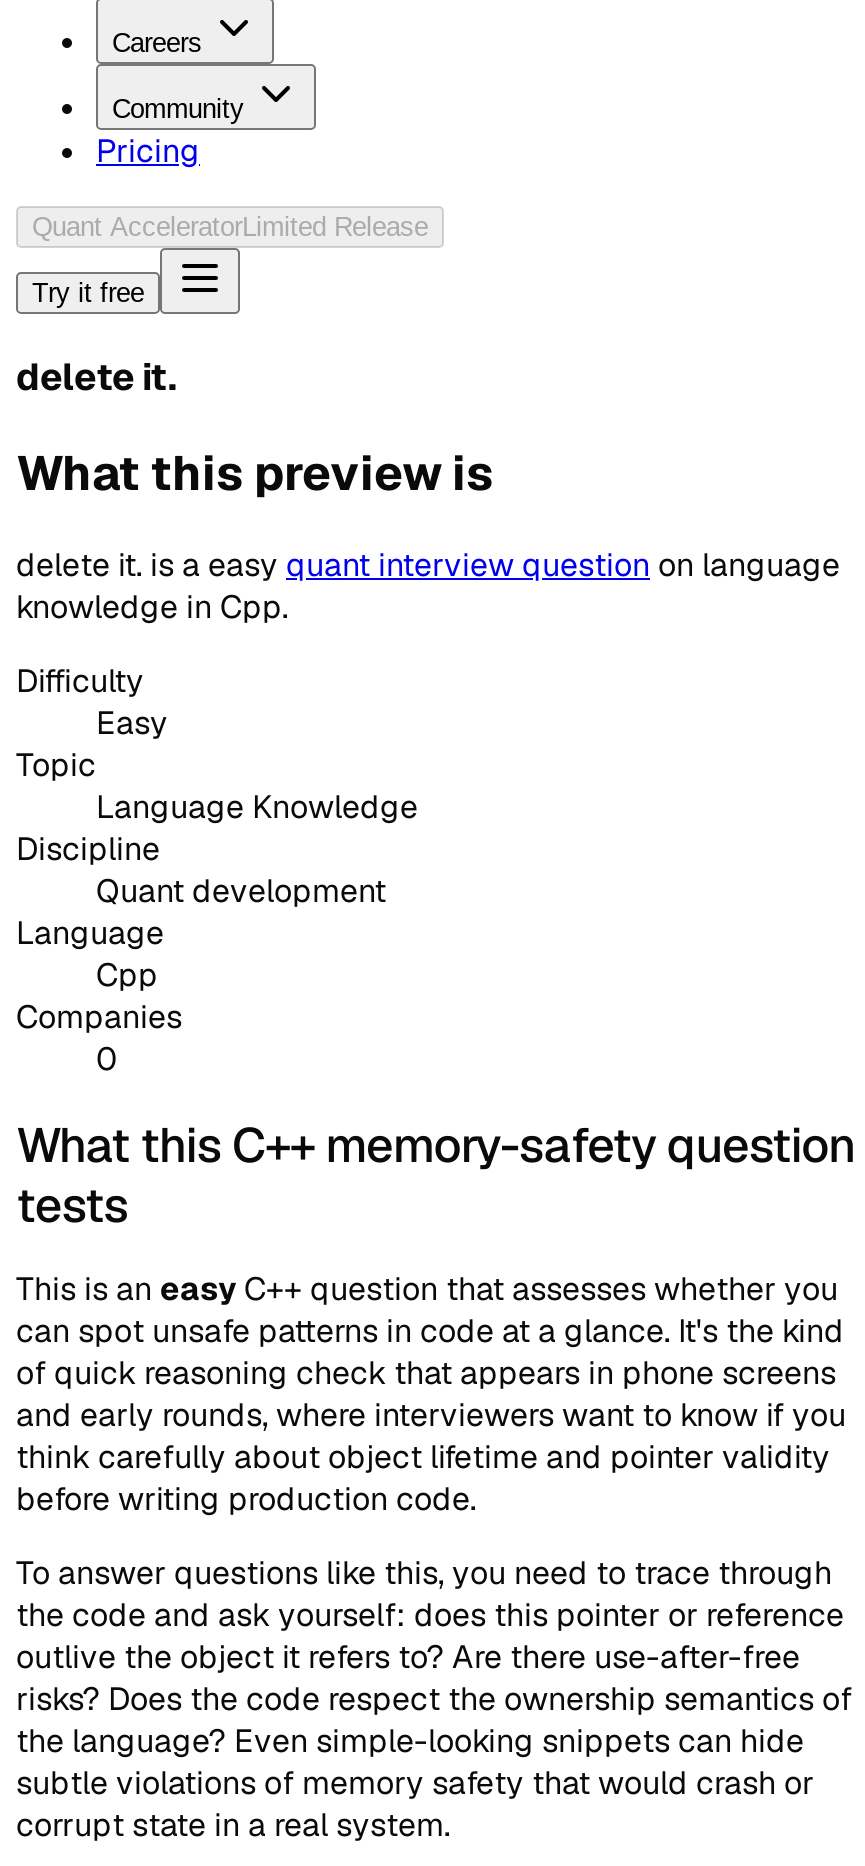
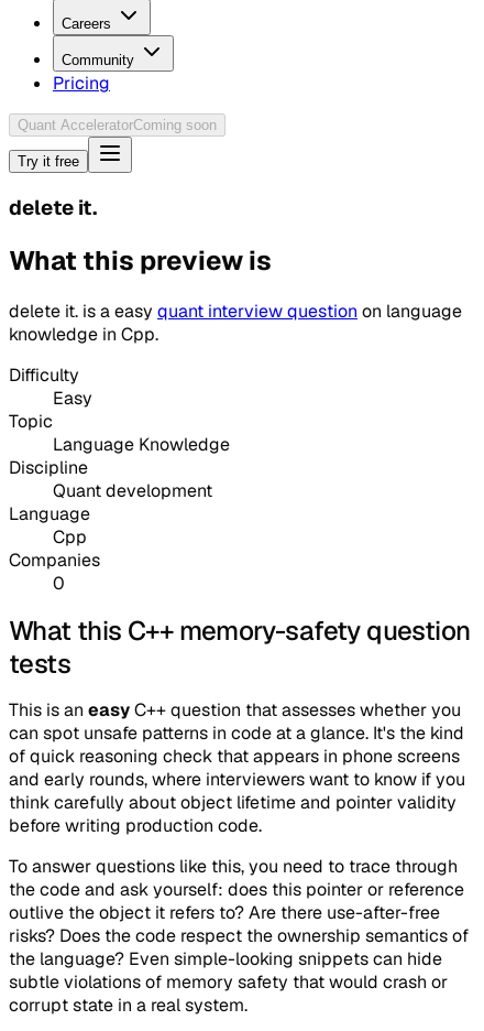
- Quant AcceleratorLimited Release
+ Quant AcceleratorComing soon
